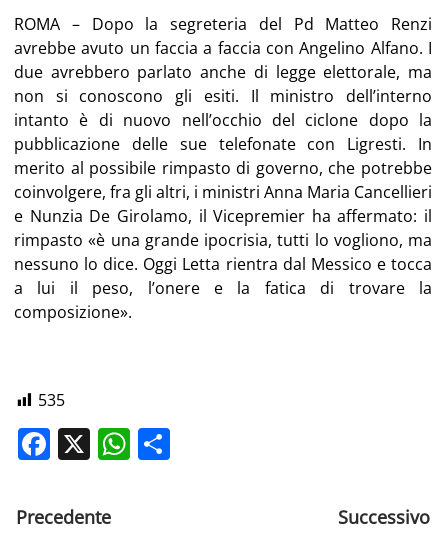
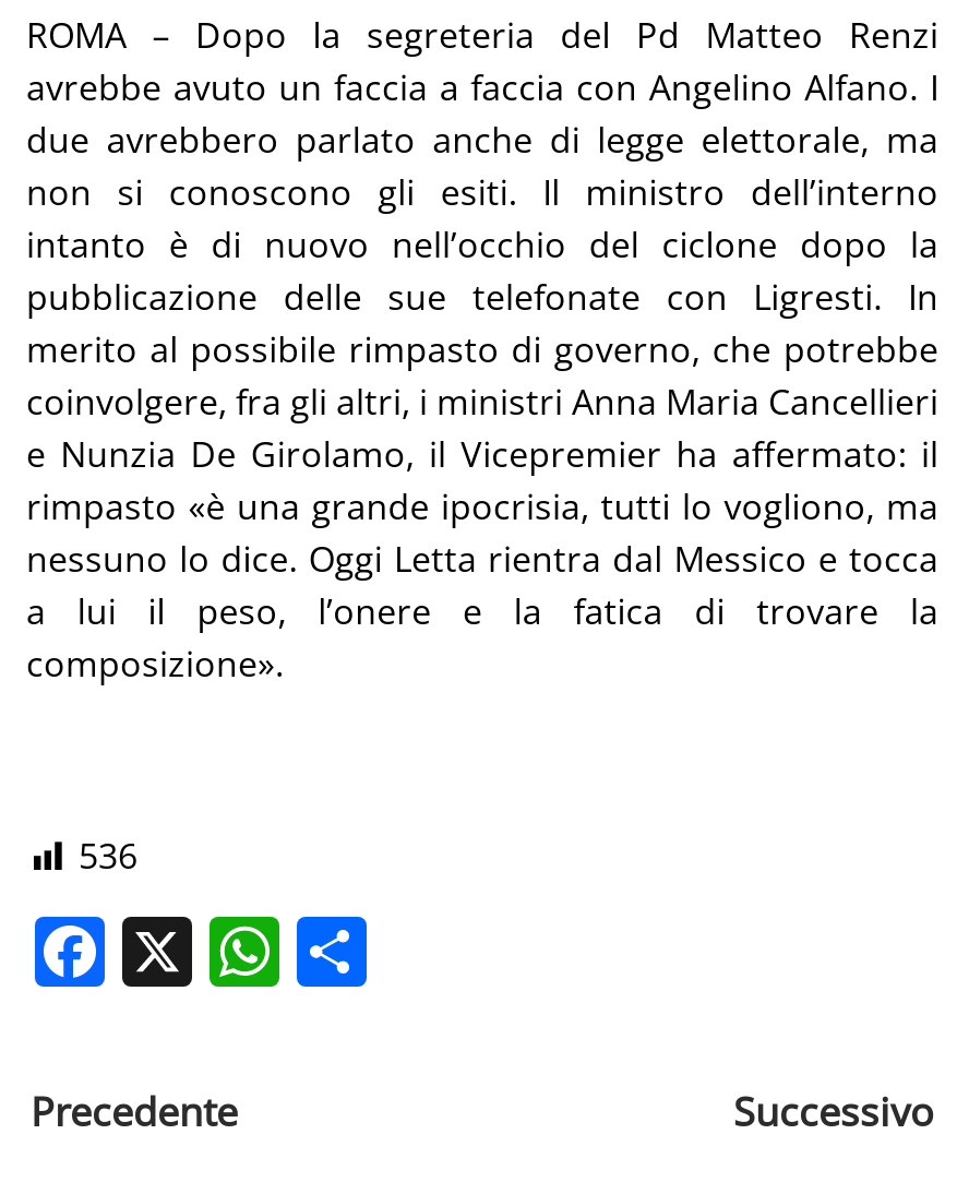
- 535
+ 536
